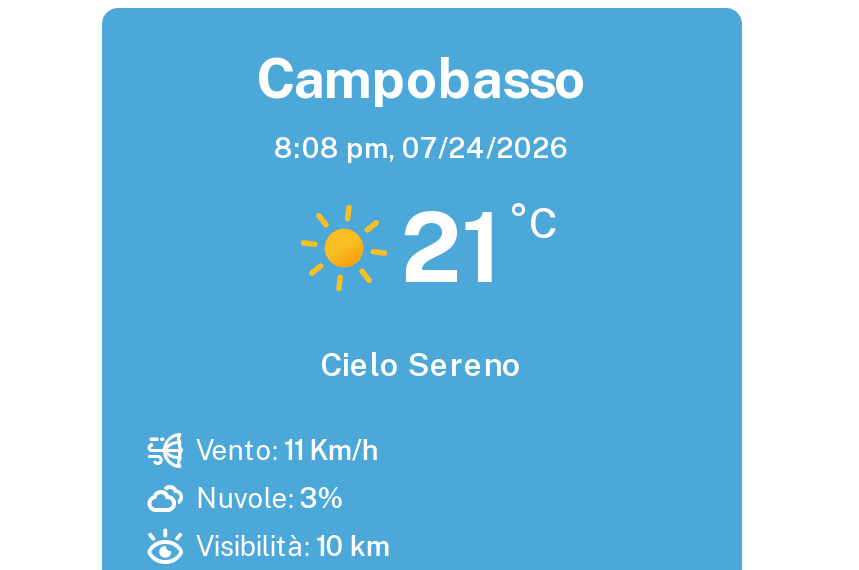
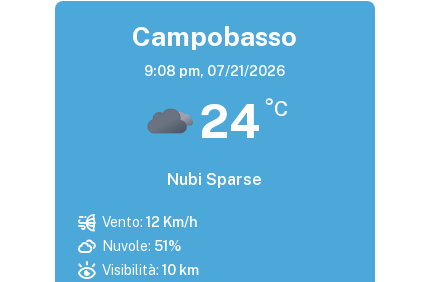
- [image]
- 8:08 pm, 07/24/2026
- 21 °C
- Cielo Sereno
+ [image]
+ 9:08 pm, 07/21/2026
+ 24 °C
+ Nubi Sparse

- Vento: 11 Km/h
+ Vento: 12 Km/h

- Nuvole: 3%
+ Nuvole: 51%
